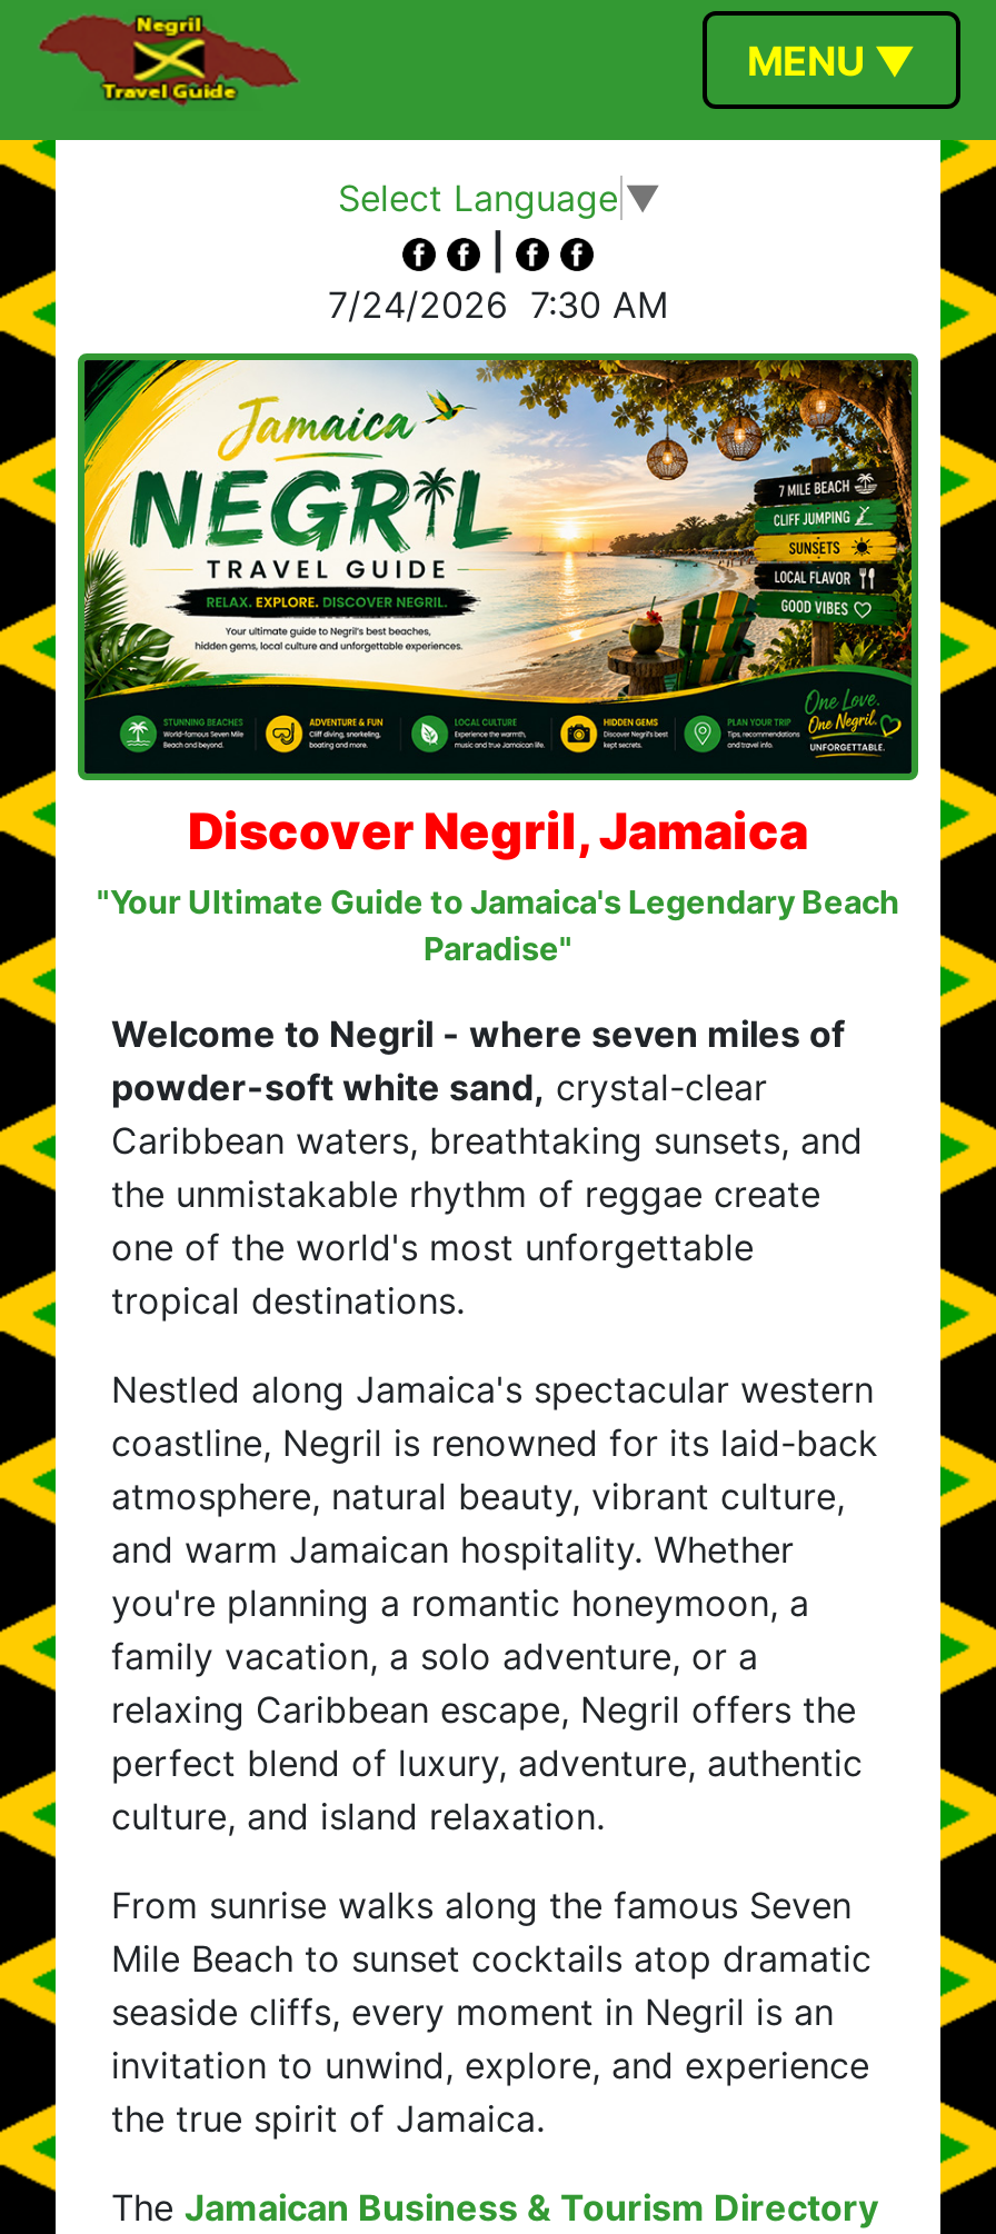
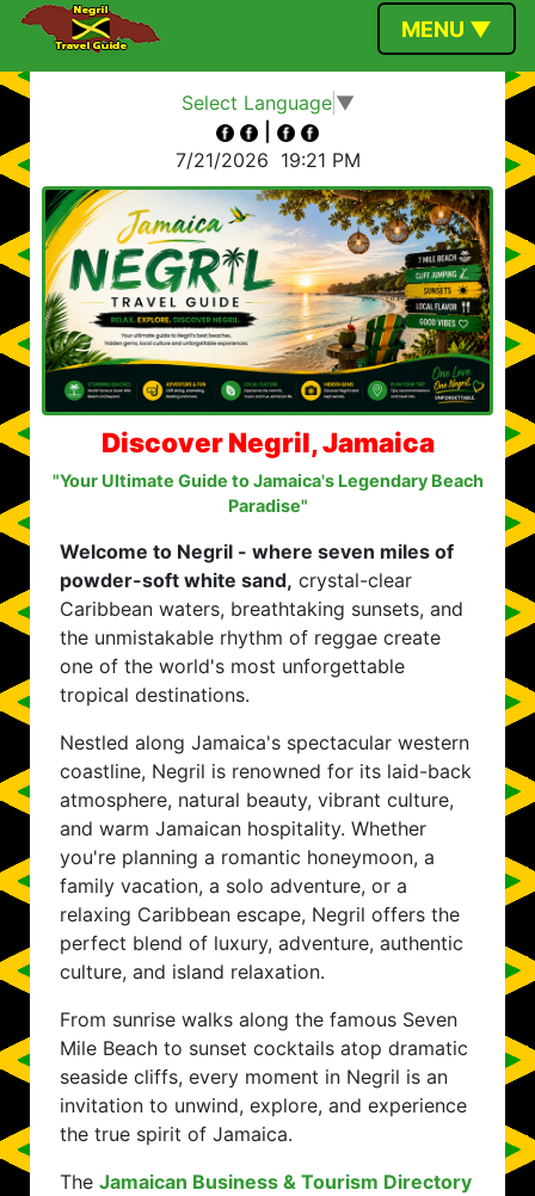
- 7/24/2026 7:30 AM
+ 7/21/2026 19:21 PM
